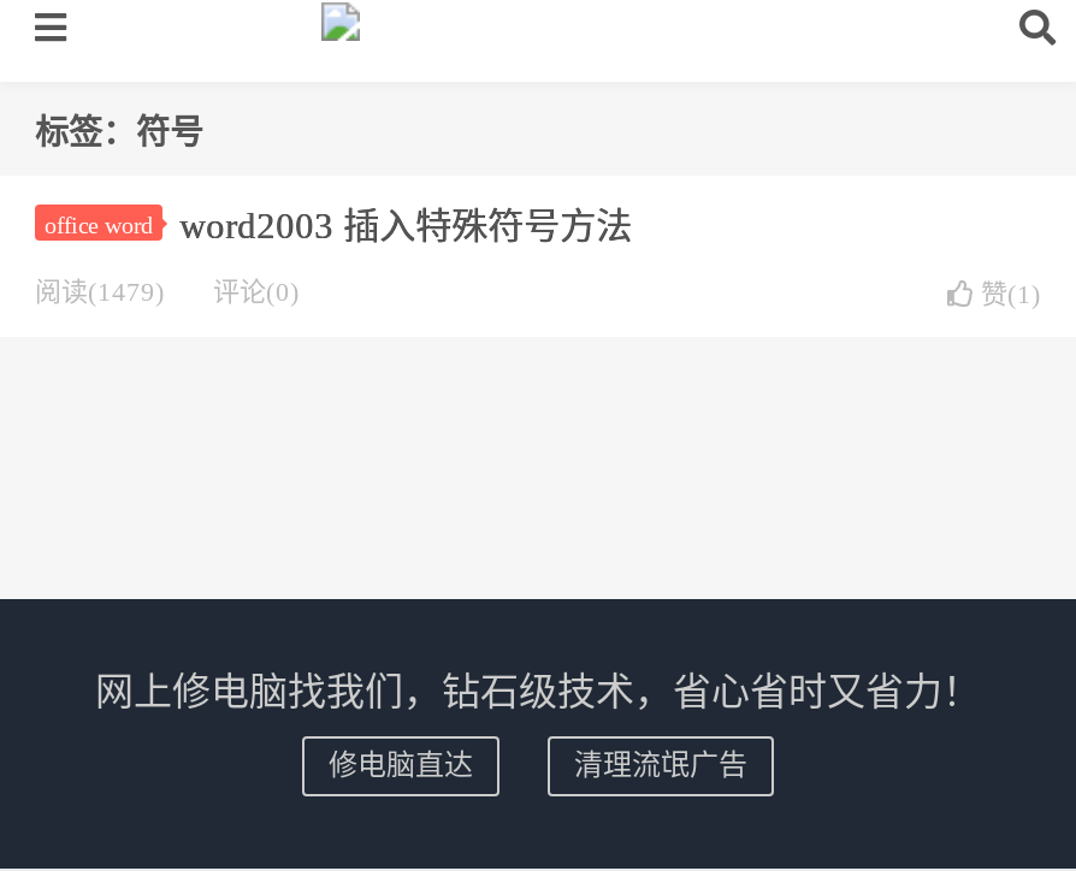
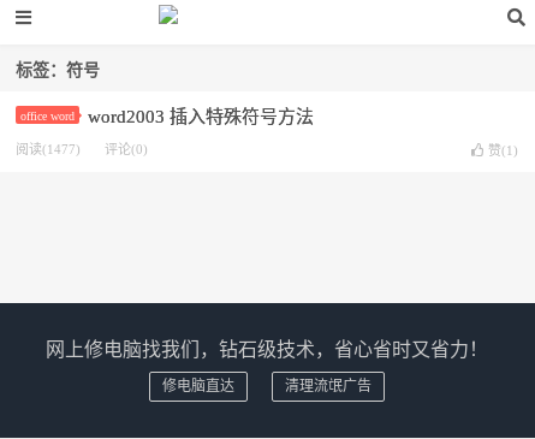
- 阅读(1479) 评论(0)
+ 阅读(1477) 评论(0)
